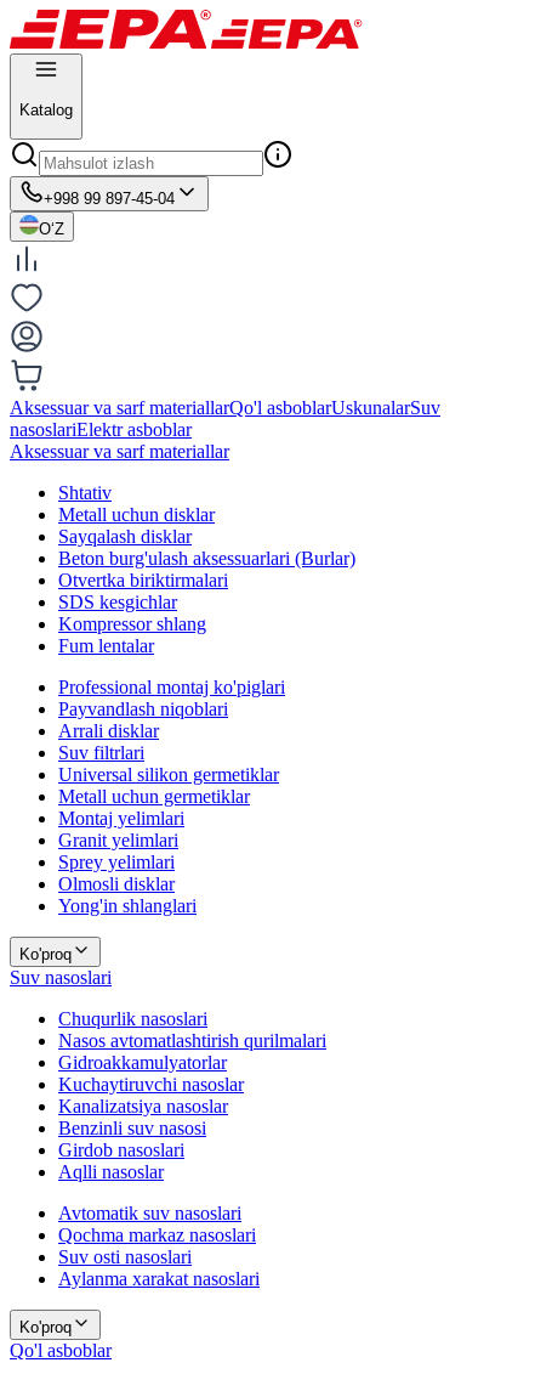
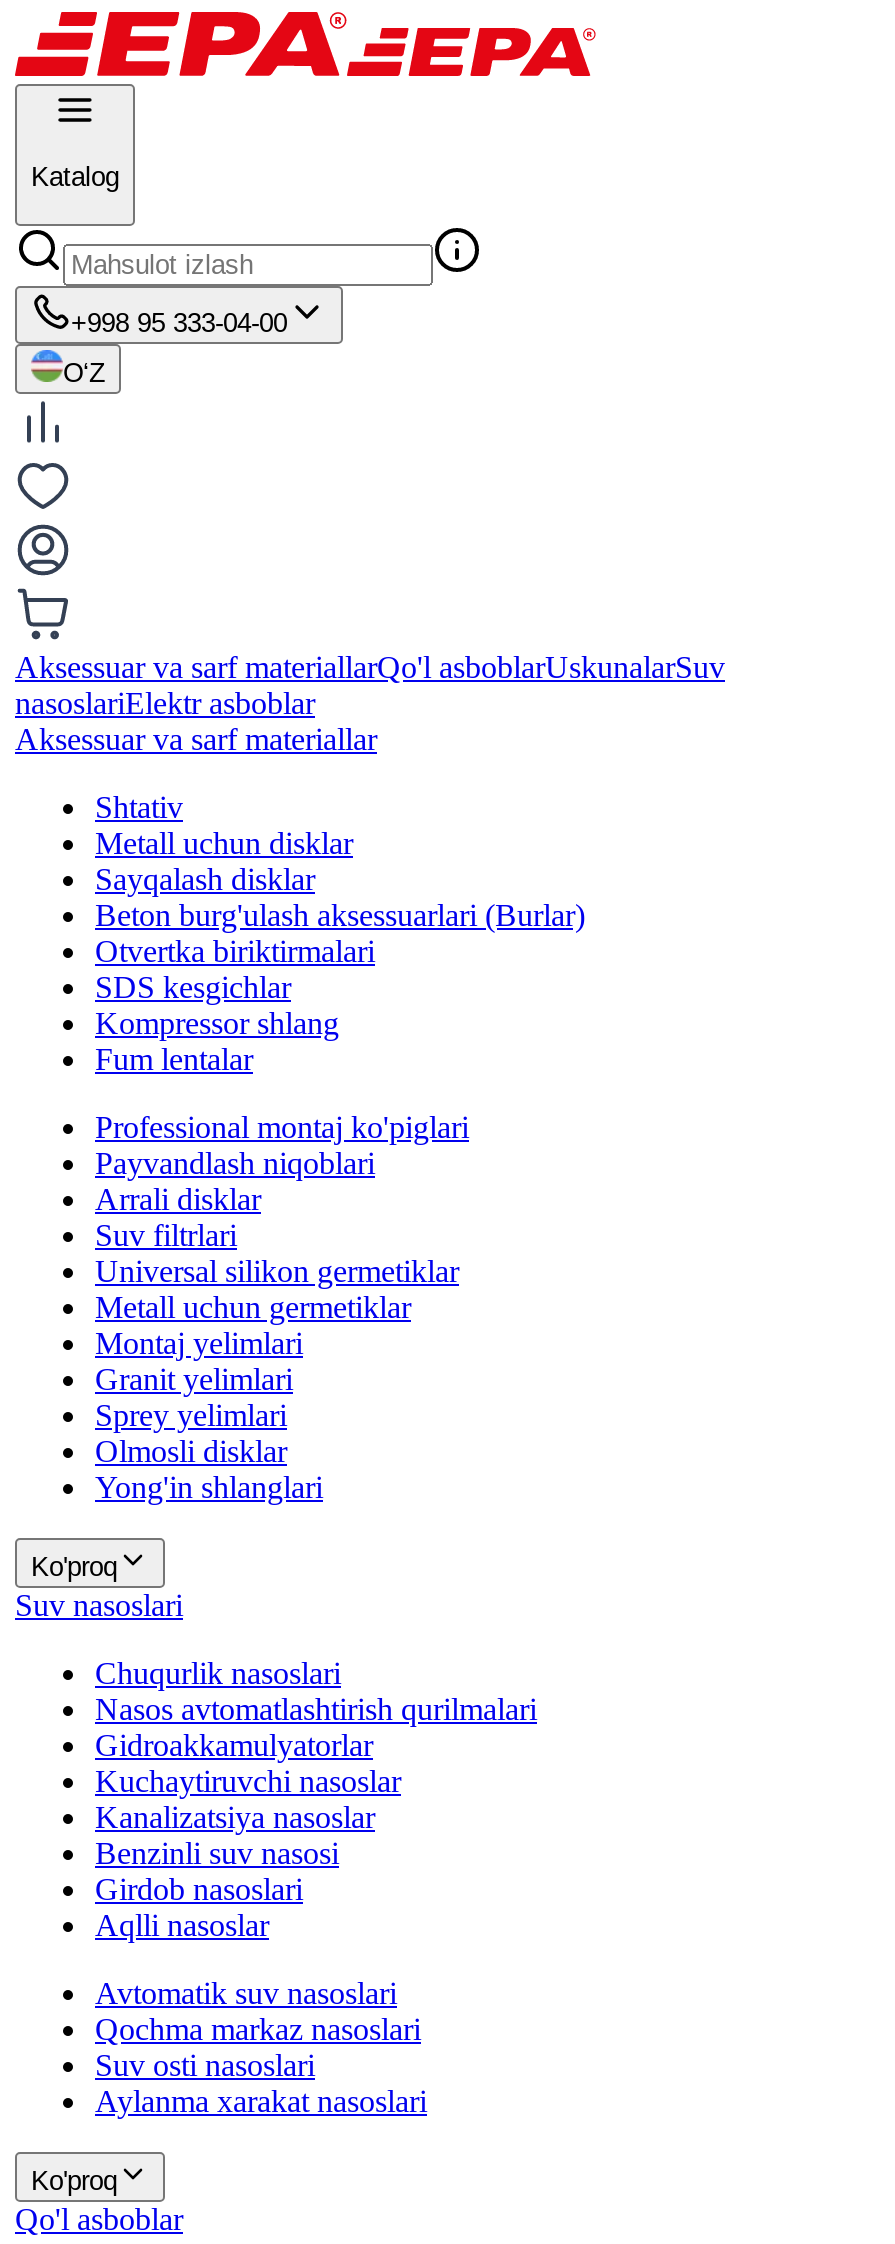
- +998 99 897-45-04
+ +998 95 333-04-00
